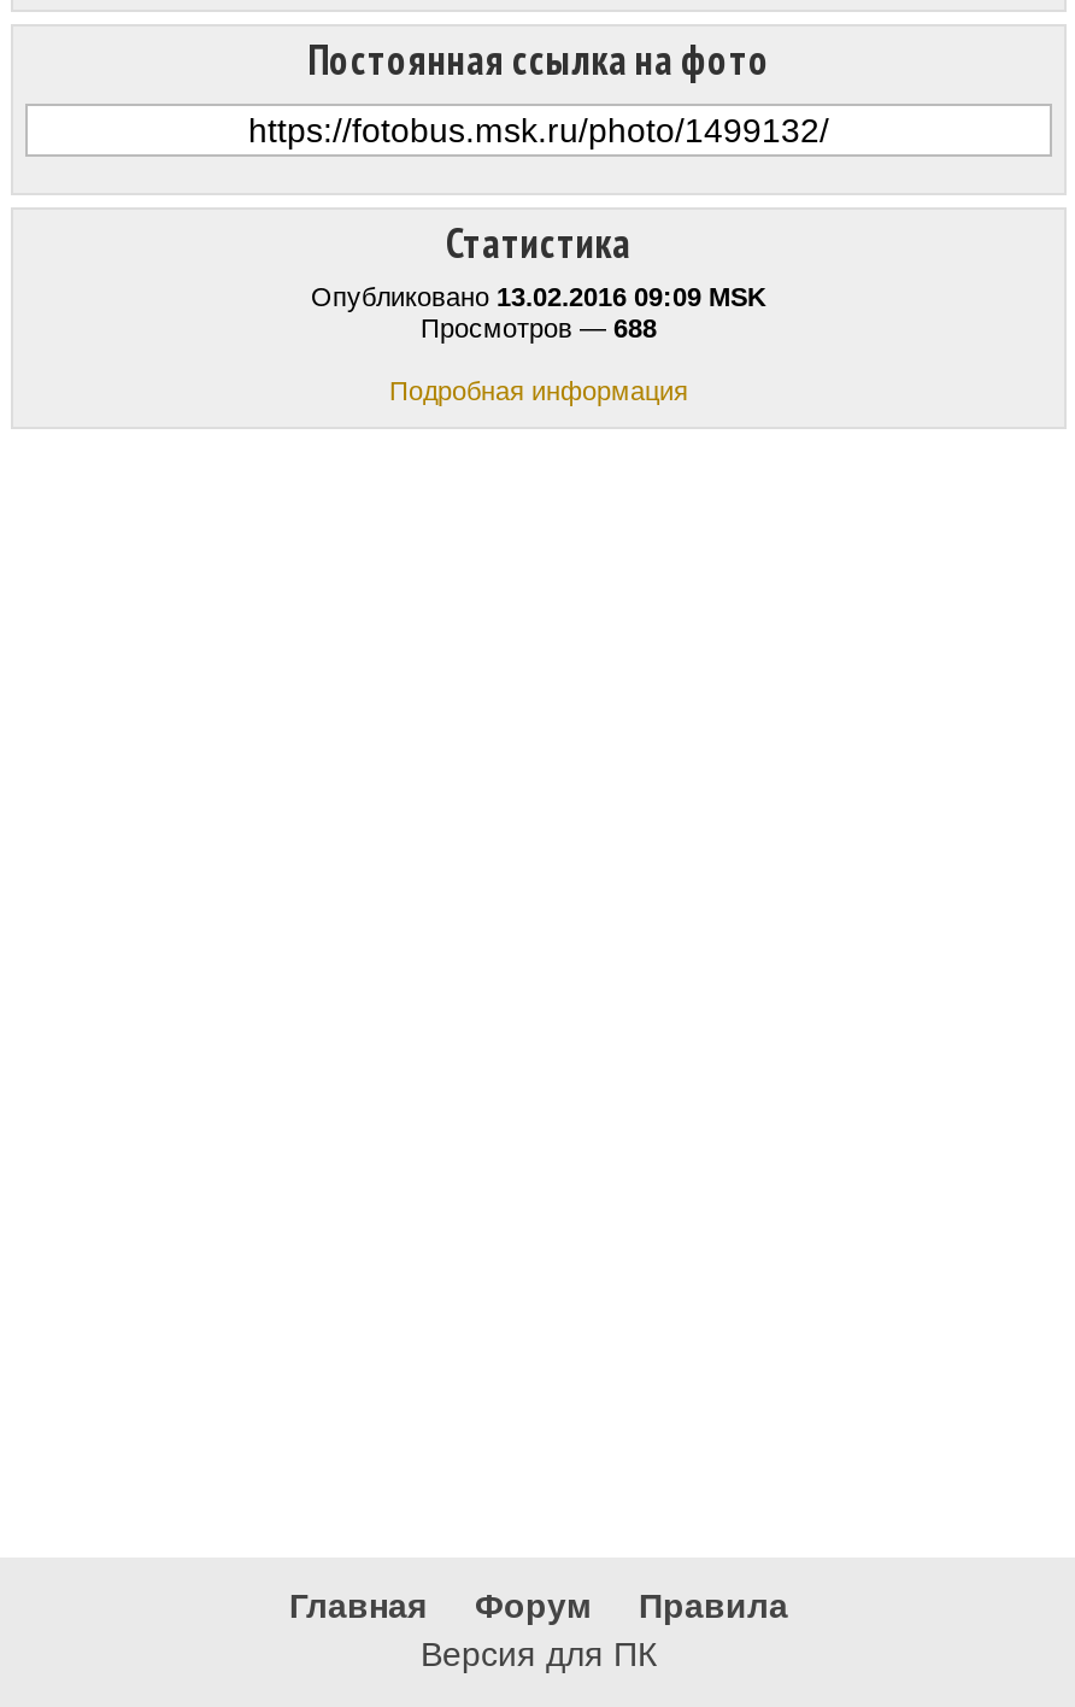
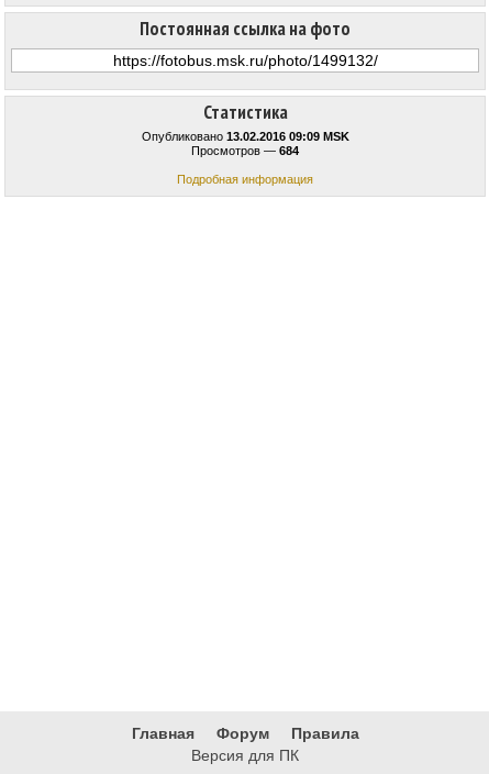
- Просмотров — 688
+ Просмотров — 684
